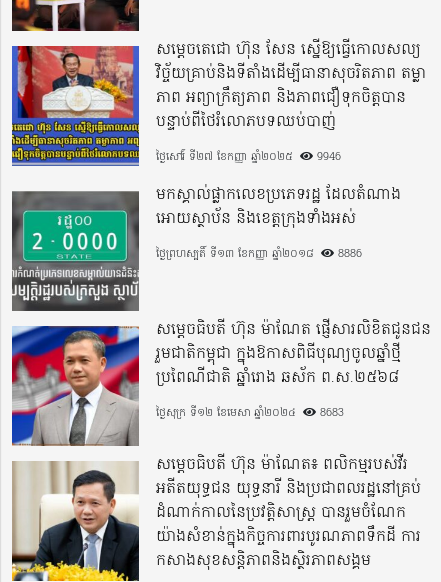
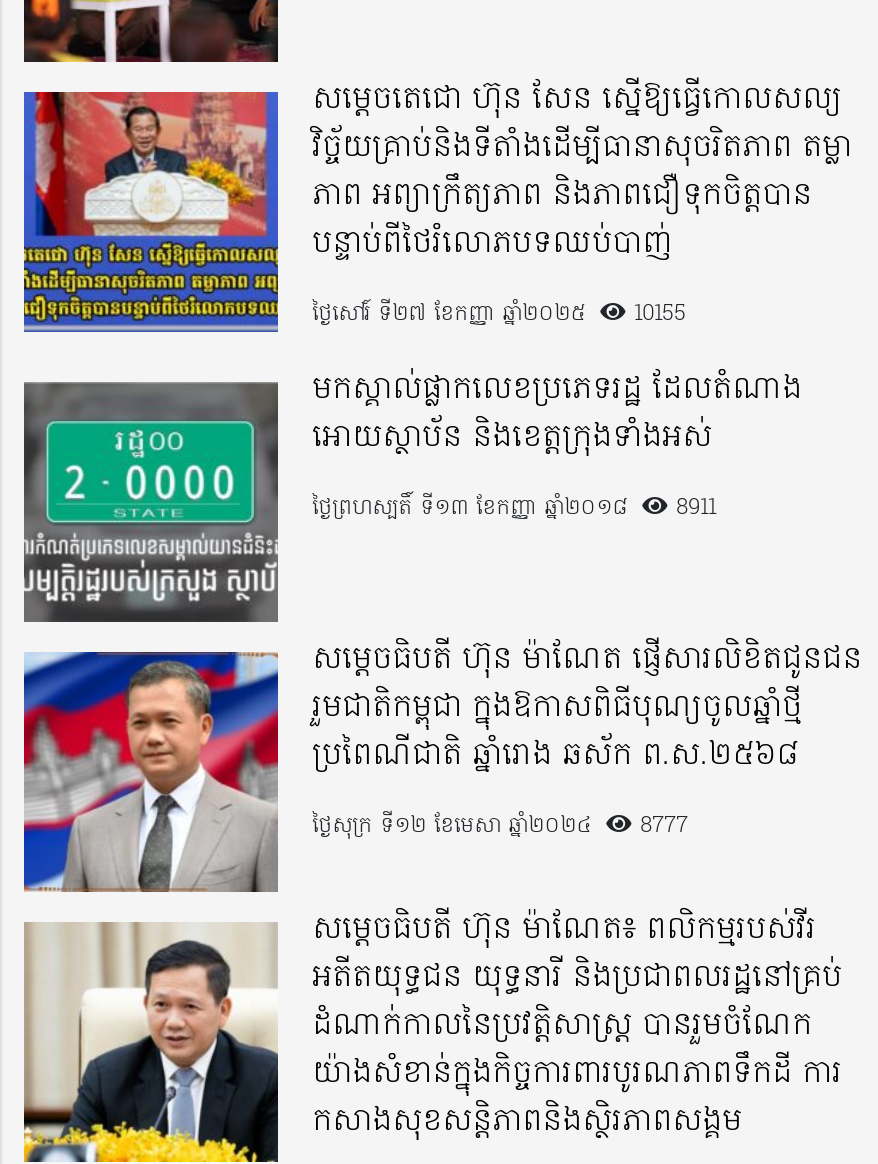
- 9946
+ 10155

- 8886
+ 8911

- 8683
+ 8777
